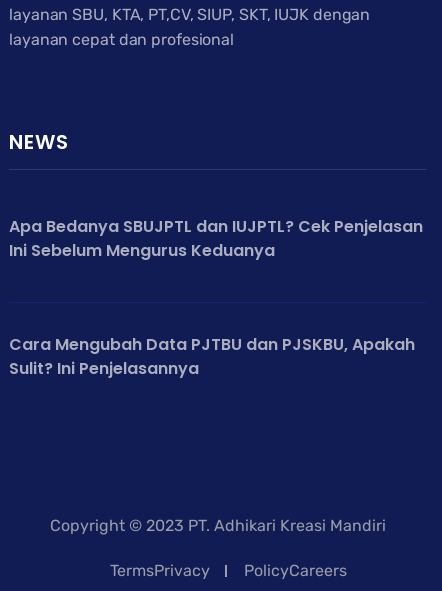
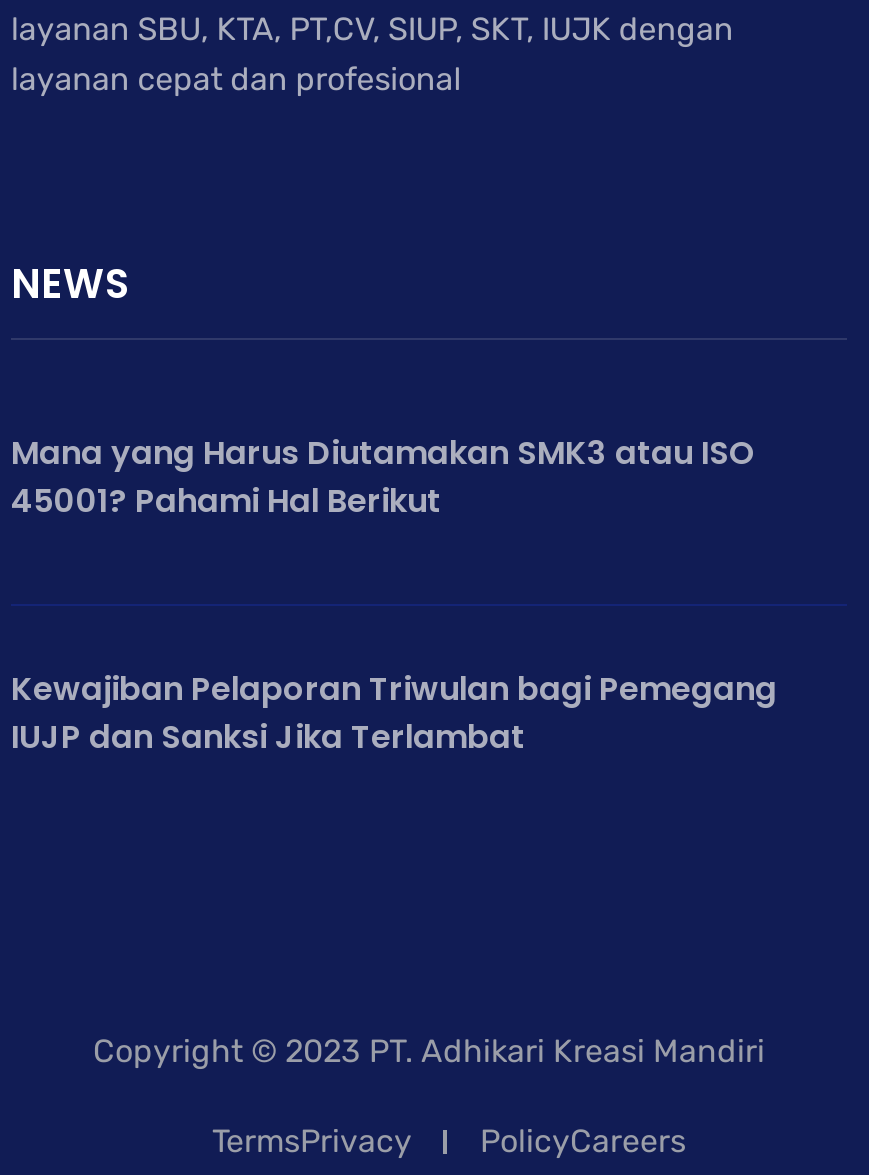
- Apa Bedanya SBUJPTL dan IUJPTL? Cek Penjelasan
- Ini Sebelum Mengurus Keduanya
+ Mana yang Harus Diutamakan SMK3 atau ISO
+ 45001? Pahami Hal Berikut

- Cara Mengubah Data PJTBU dan PJSKBU, Apakah
- Sulit? Ini Penjelasannya
+ Kewajiban Pelaporan Triwulan bagi Pemegang
+ IUJP dan Sanksi Jika Terlambat
